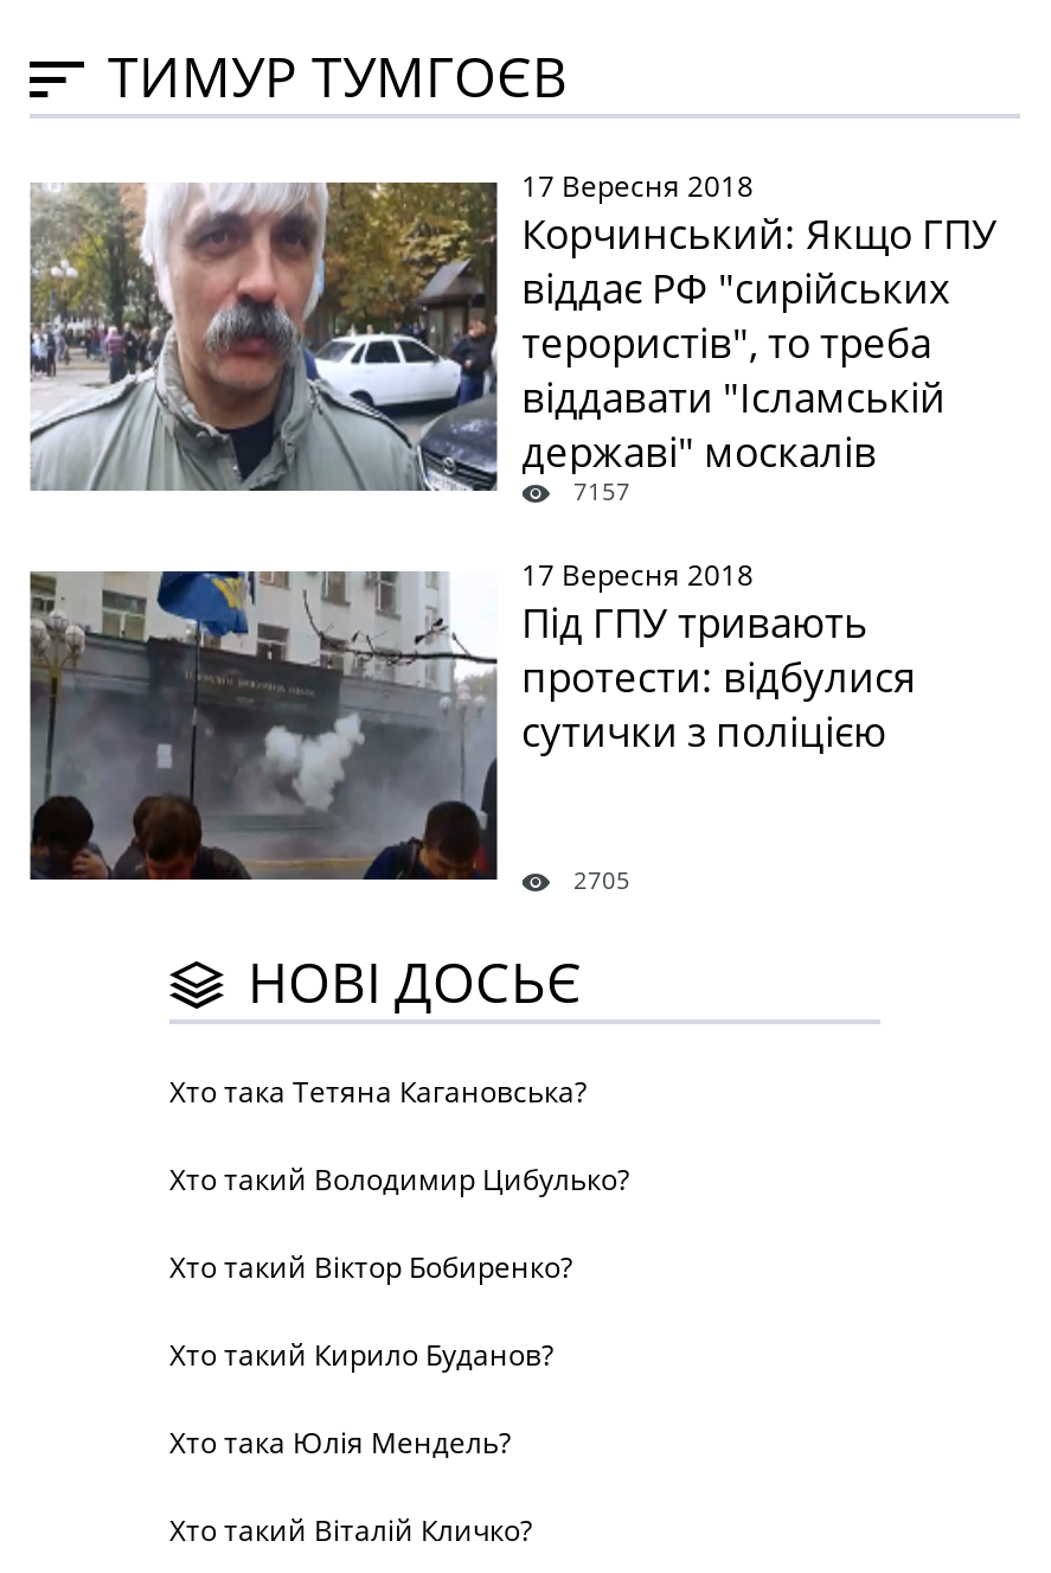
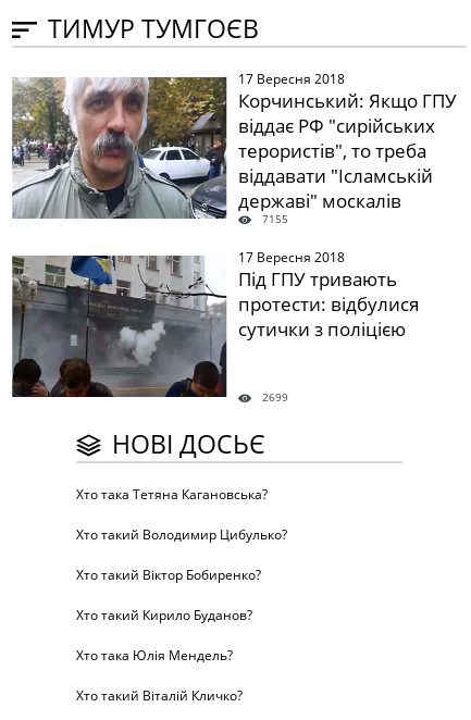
- 7157
+ 7155

- 2705
+ 2699
